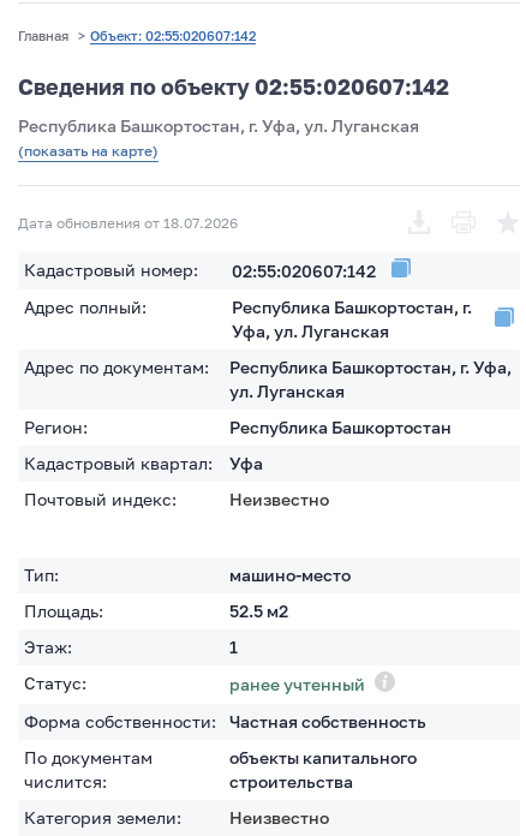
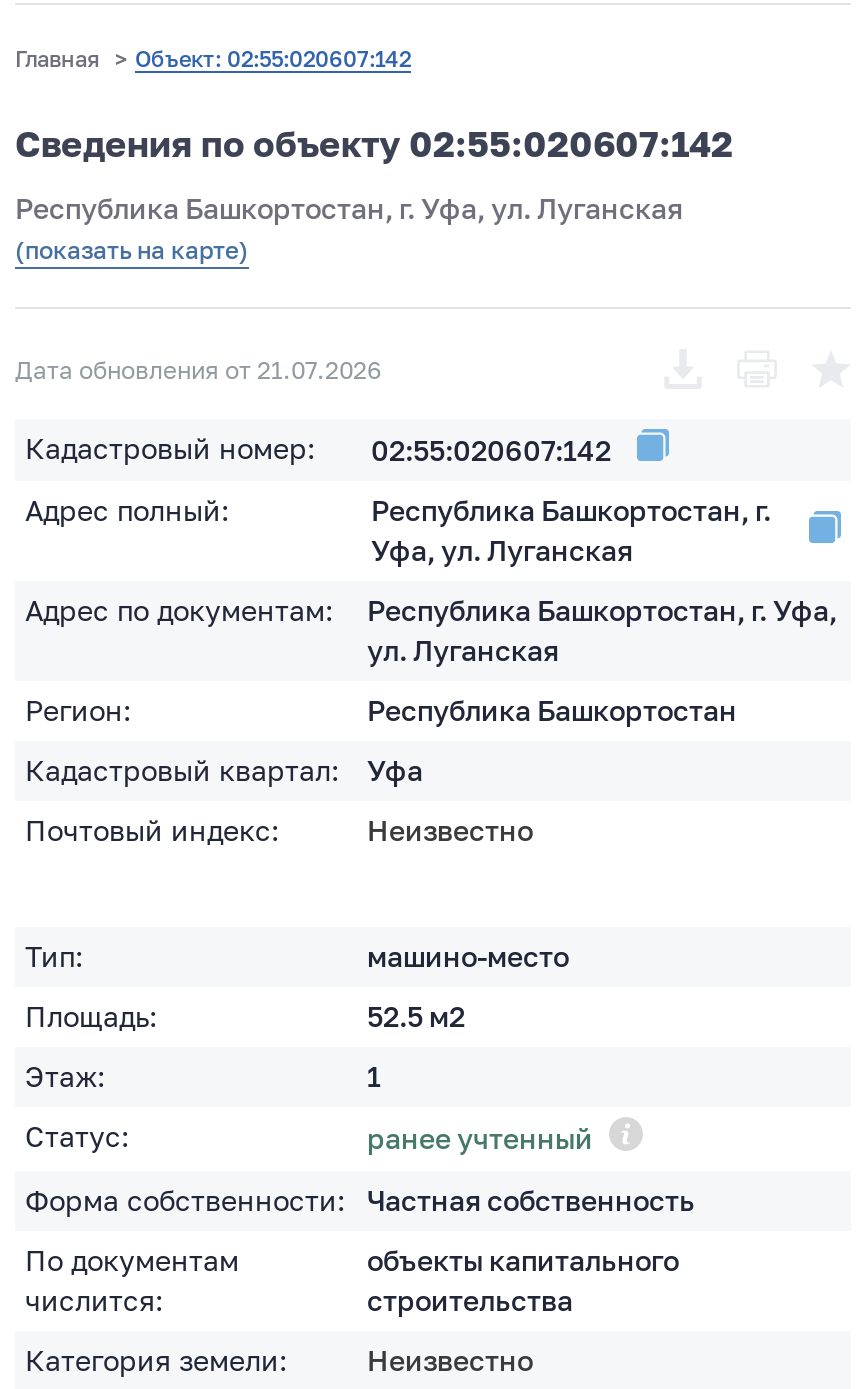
- Дата обновления от 18.07.2026
+ Дата обновления от 21.07.2026
